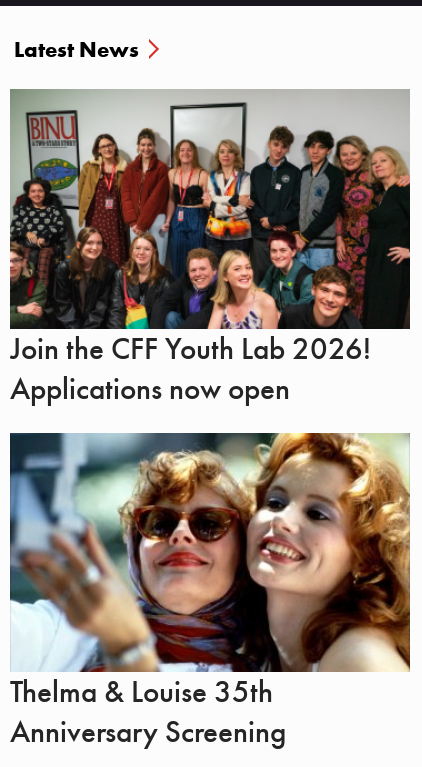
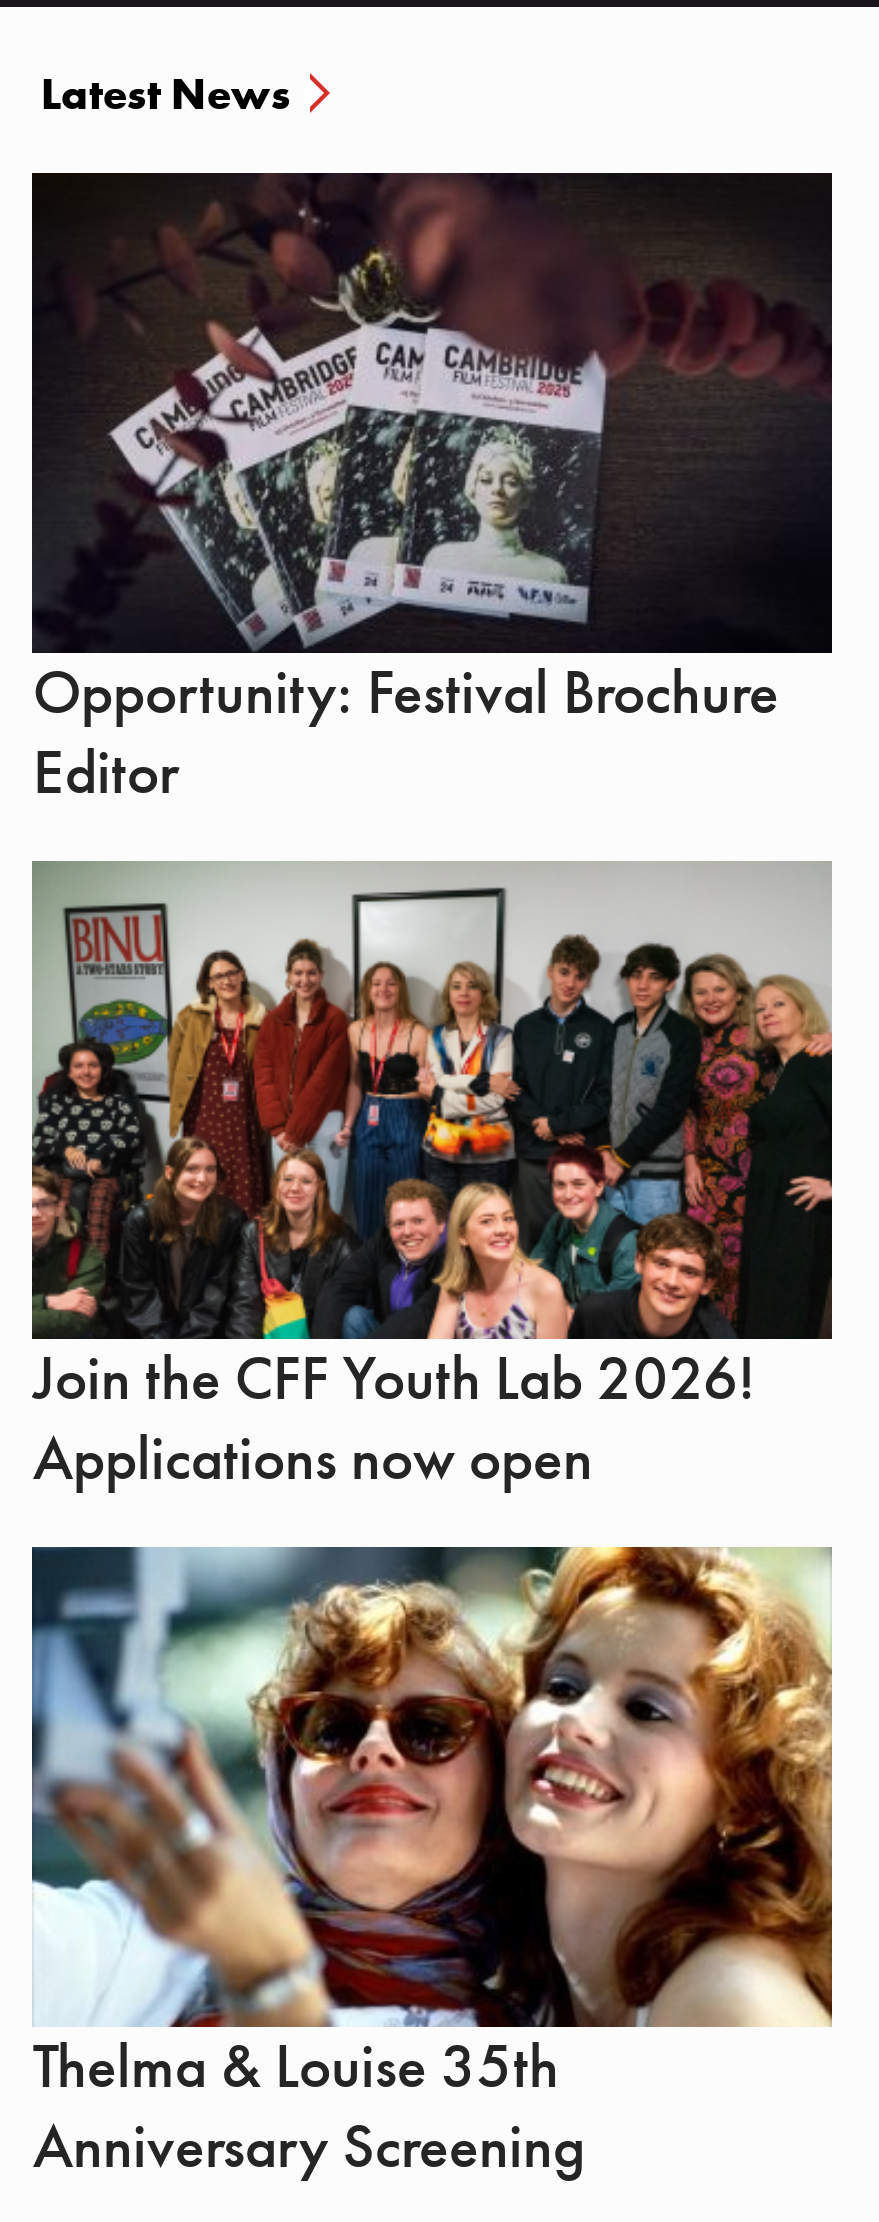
+ [image]
+ Opportunity: Festival Brochure
+ Editor
